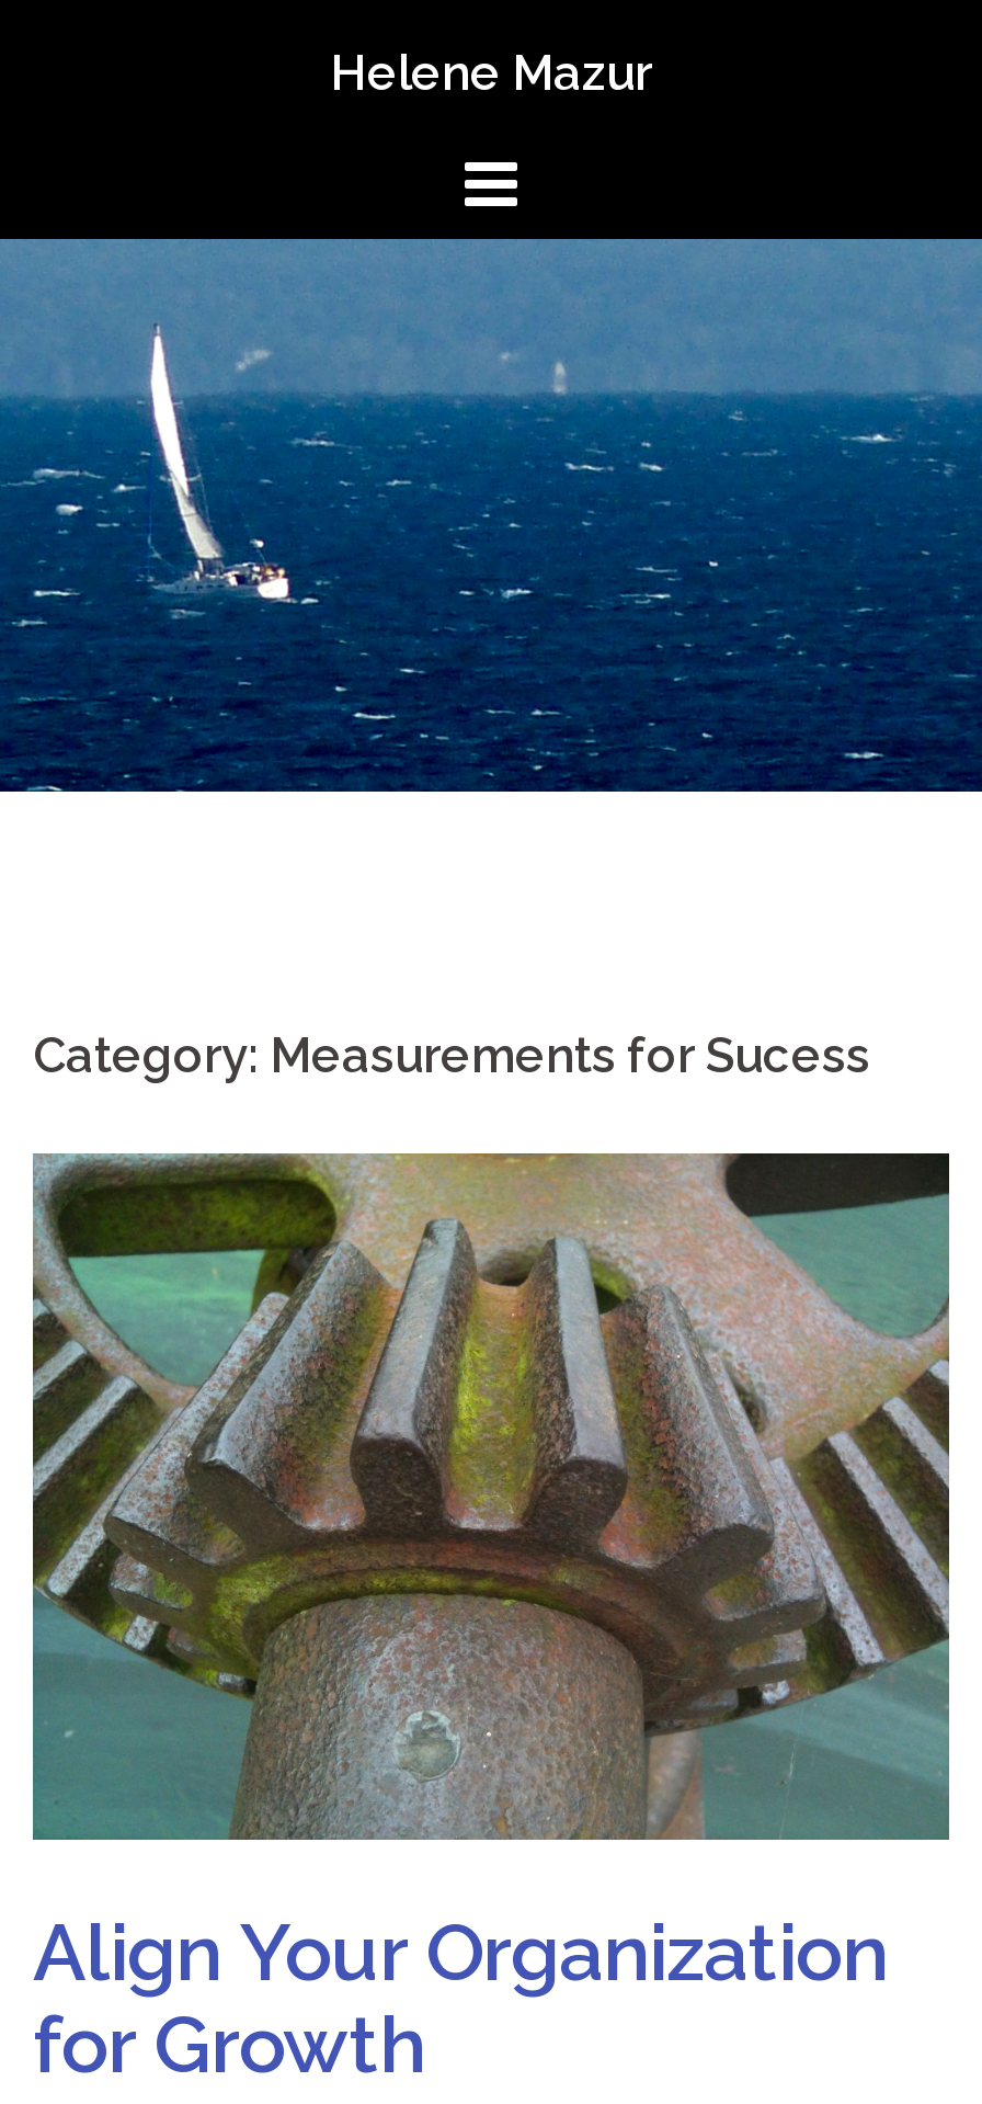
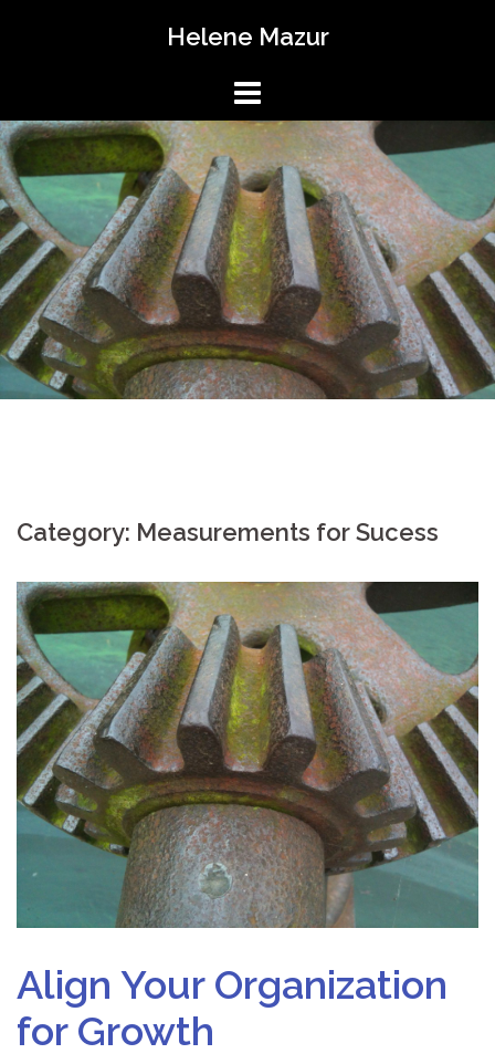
- [image]
+ [image]
